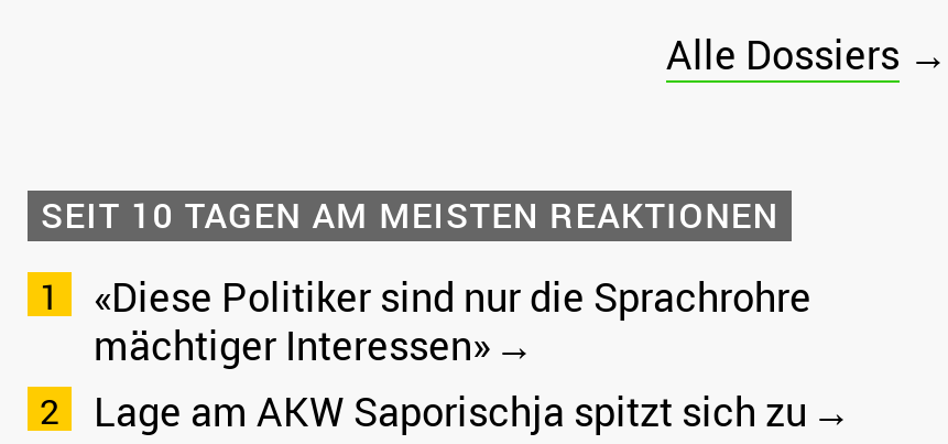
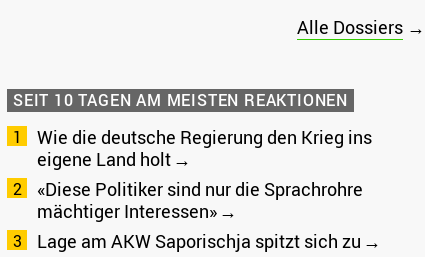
+ Wie die deutsche Regierung den Krieg ins
+ eigene Land holt
